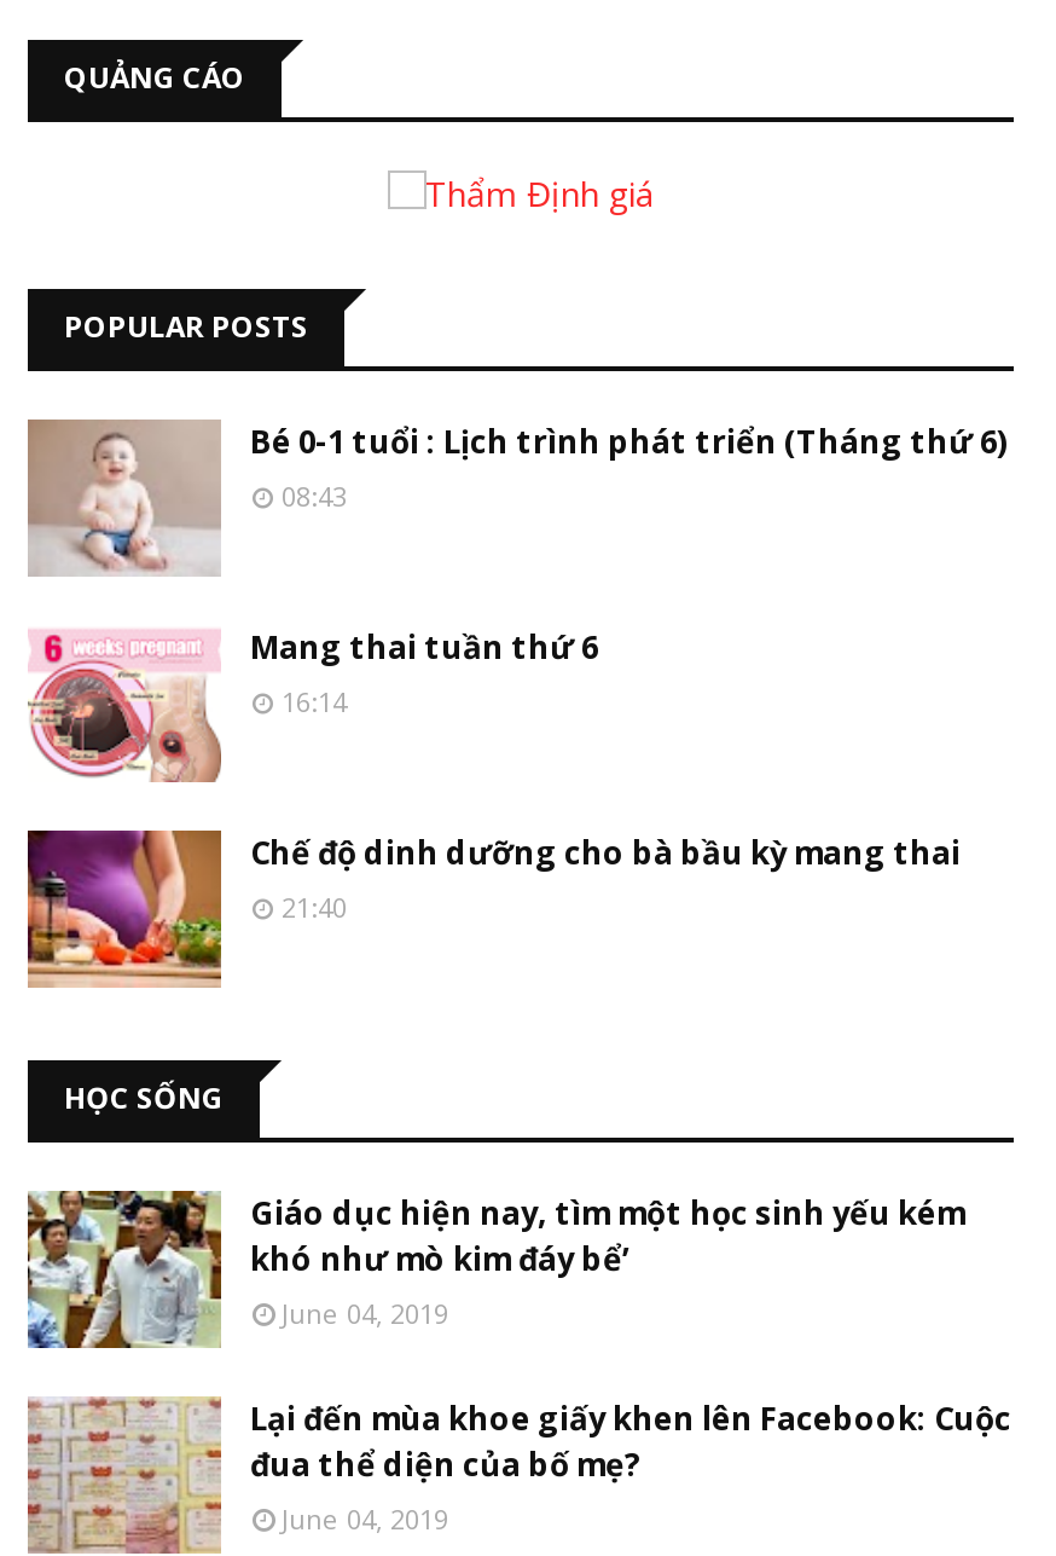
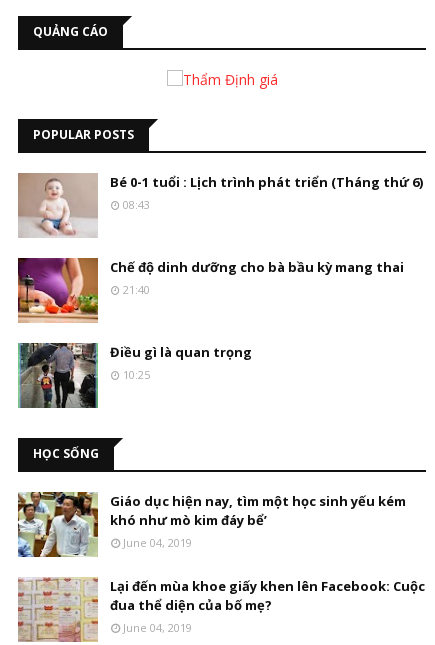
- [image]
- Mang thai tuần thứ 6
- 16:14

moved up: [image] | Chế độ dinh dưỡng cho bà bầu kỳ mang thai | 21:40

+ [image]
+ Điều gì là quan trọng
+ 10:25
